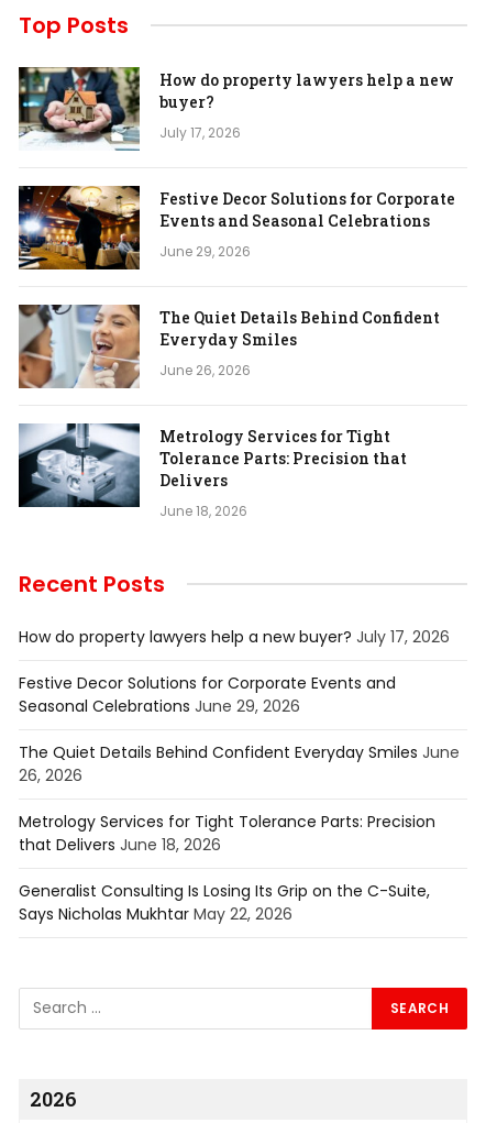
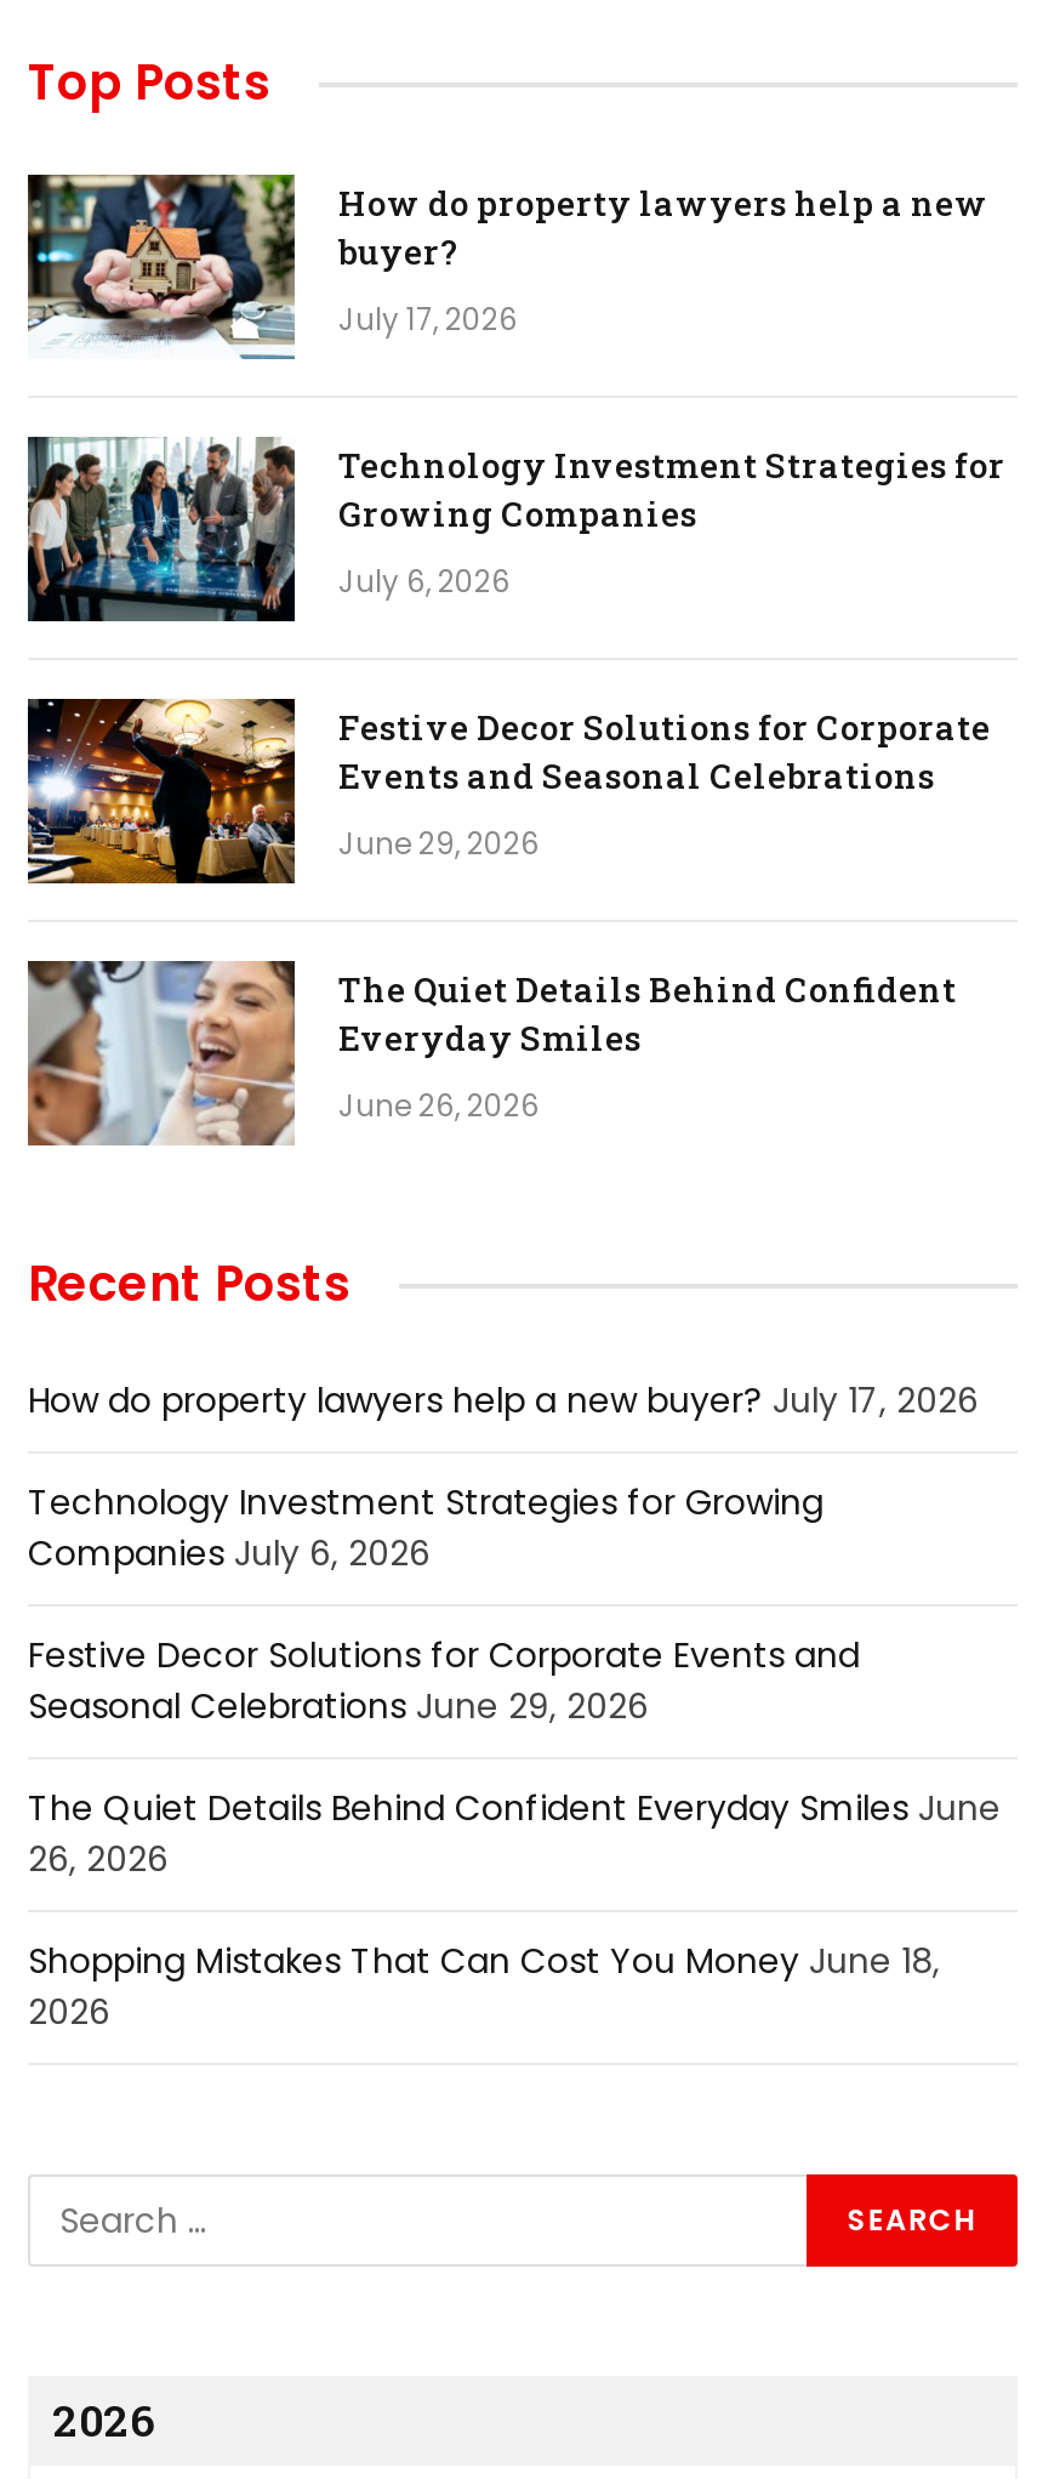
+ [image]
+ Technology Investment Strategies for
+ Growing Companies
+ July 6, 2026

moved down: [image] | Festive Decor Solutions for Corporate | Events and Seasonal Celebrations | June 29, 2026 | The Quiet Details Behind Confident | Everyday Smiles | June 26, 2026

- [image]
- Metrology Services for Tight
- Tolerance Parts: Precision that
- Delivers
- June 18, 2026

+ Technology Investment Strategies for Growing
+ Companies July 6, 2026

moved down: Festive Decor Solutions for Corporate Events and | Seasonal Celebrations June 29, 2026 | The Quiet Details Behind Confident Everyday Smiles June | 26, 2026

- Metrology Services for Tight Tolerance Parts: Precision
- that Delivers June 18, 2026
- Generalist Consulting Is Losing Its Grip on the C-Suite,
- Says Nicholas Mukhtar May 22, 2026
+ Shopping Mistakes That Can Cost You Money June 18,
+ 2026
